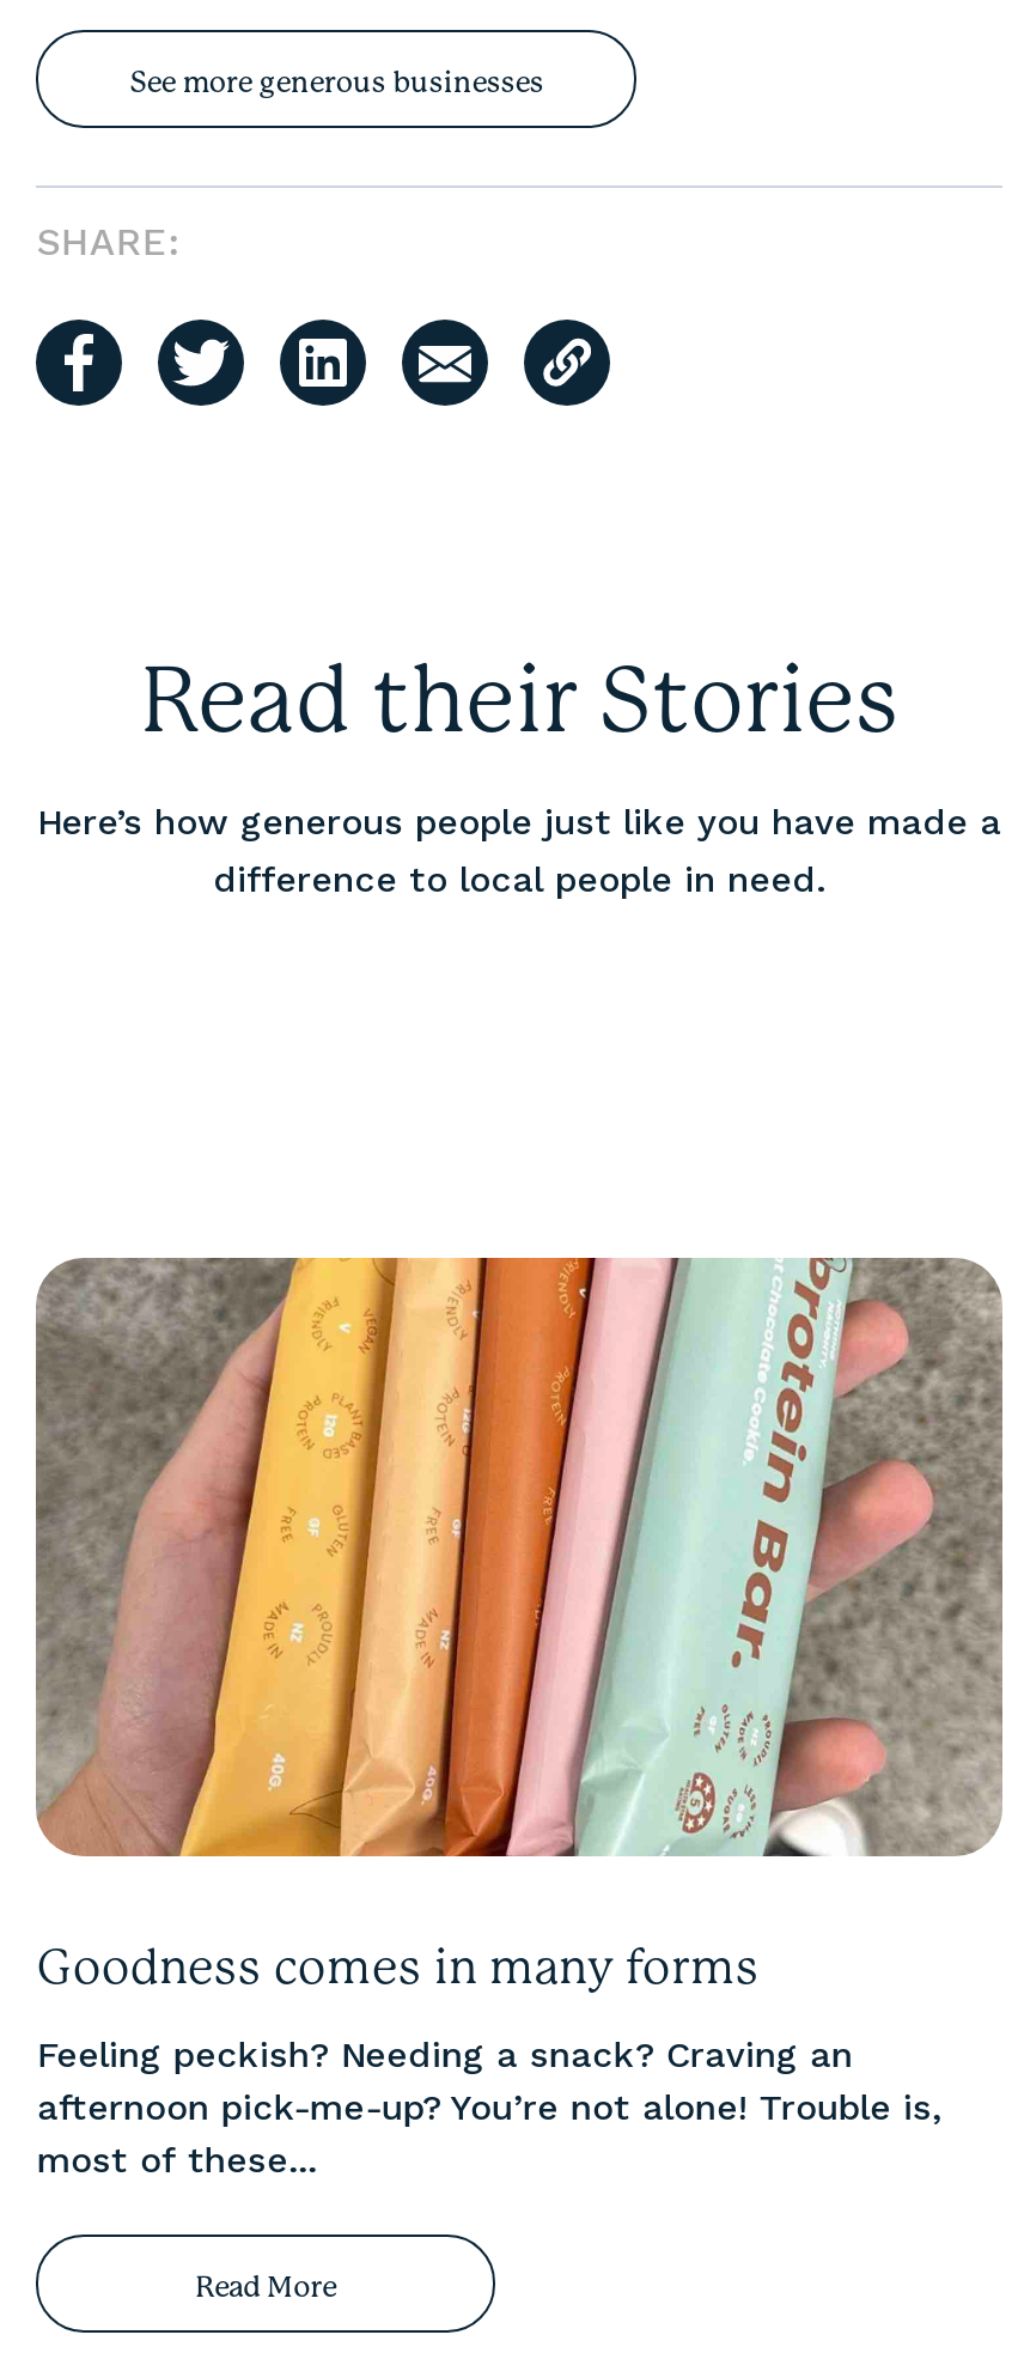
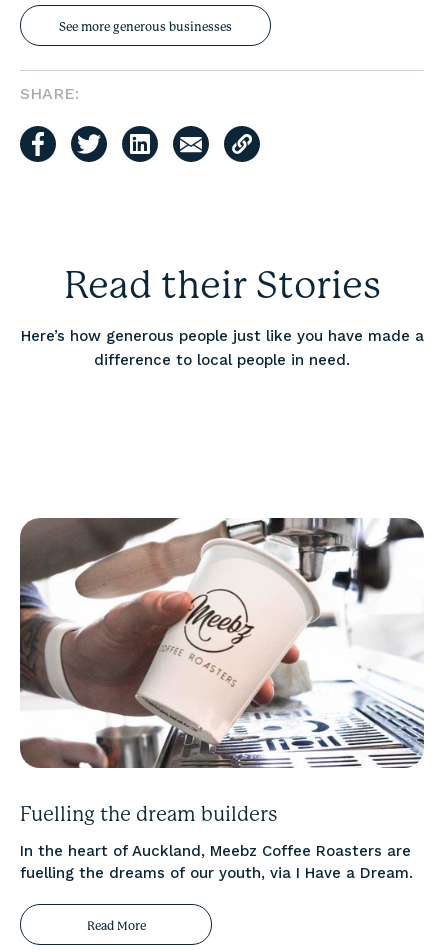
- [image]
- Goodness comes in many forms
+ [image]
+ Fuelling the dream builders

- Feeling peckish? Needing a snack? Craving an
- afternoon pick-me-up? You’re not alone! Trouble is,
- most of these...
+ In the heart of Auckland, Meebz Coffee Roasters are
+ fuelling the dreams of our youth, via I Have a Dream.
